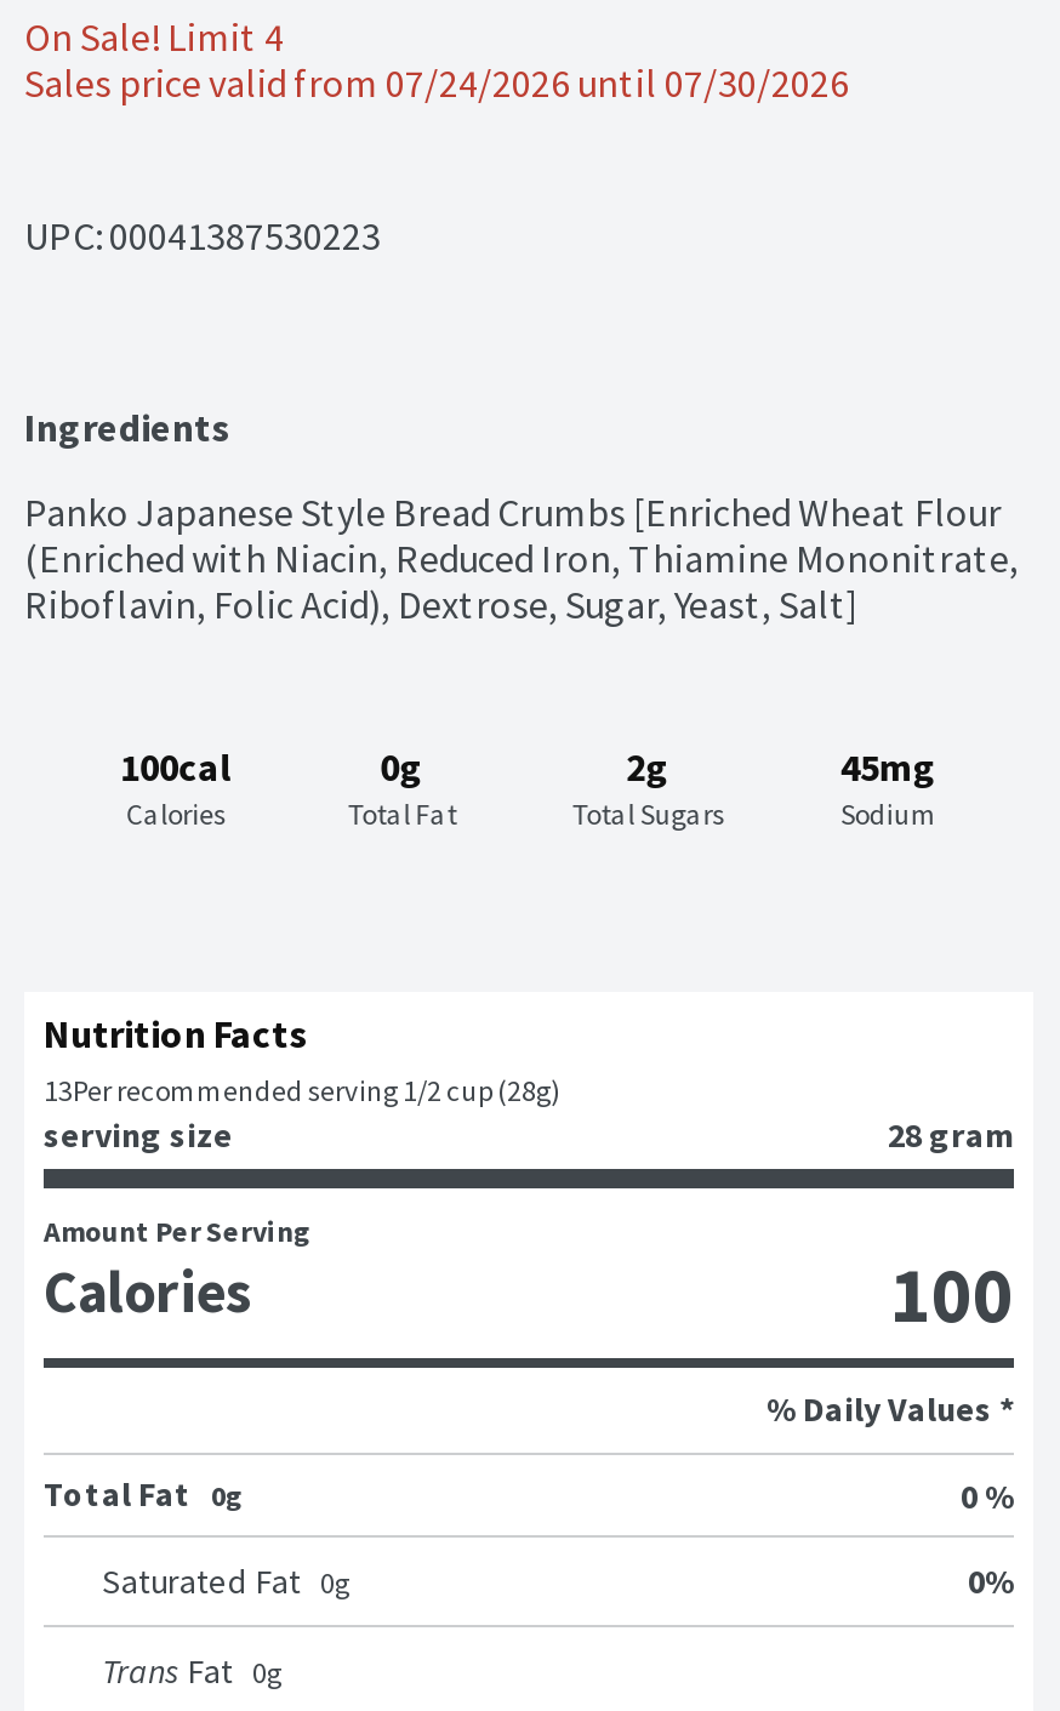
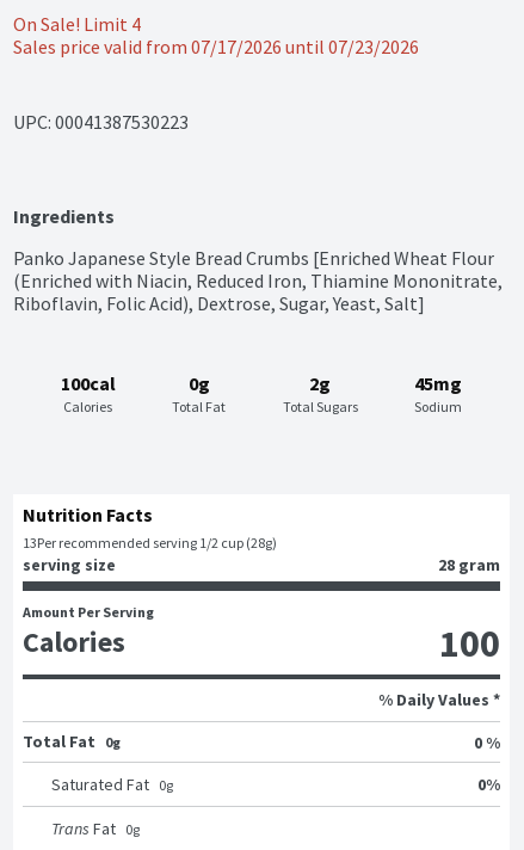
- Sales price valid from 07/24/2026 until 07/30/2026
+ Sales price valid from 07/17/2026 until 07/23/2026
